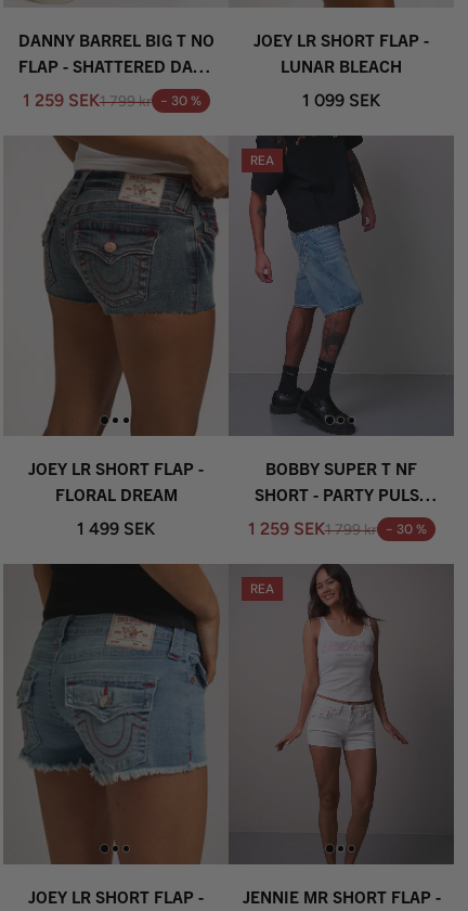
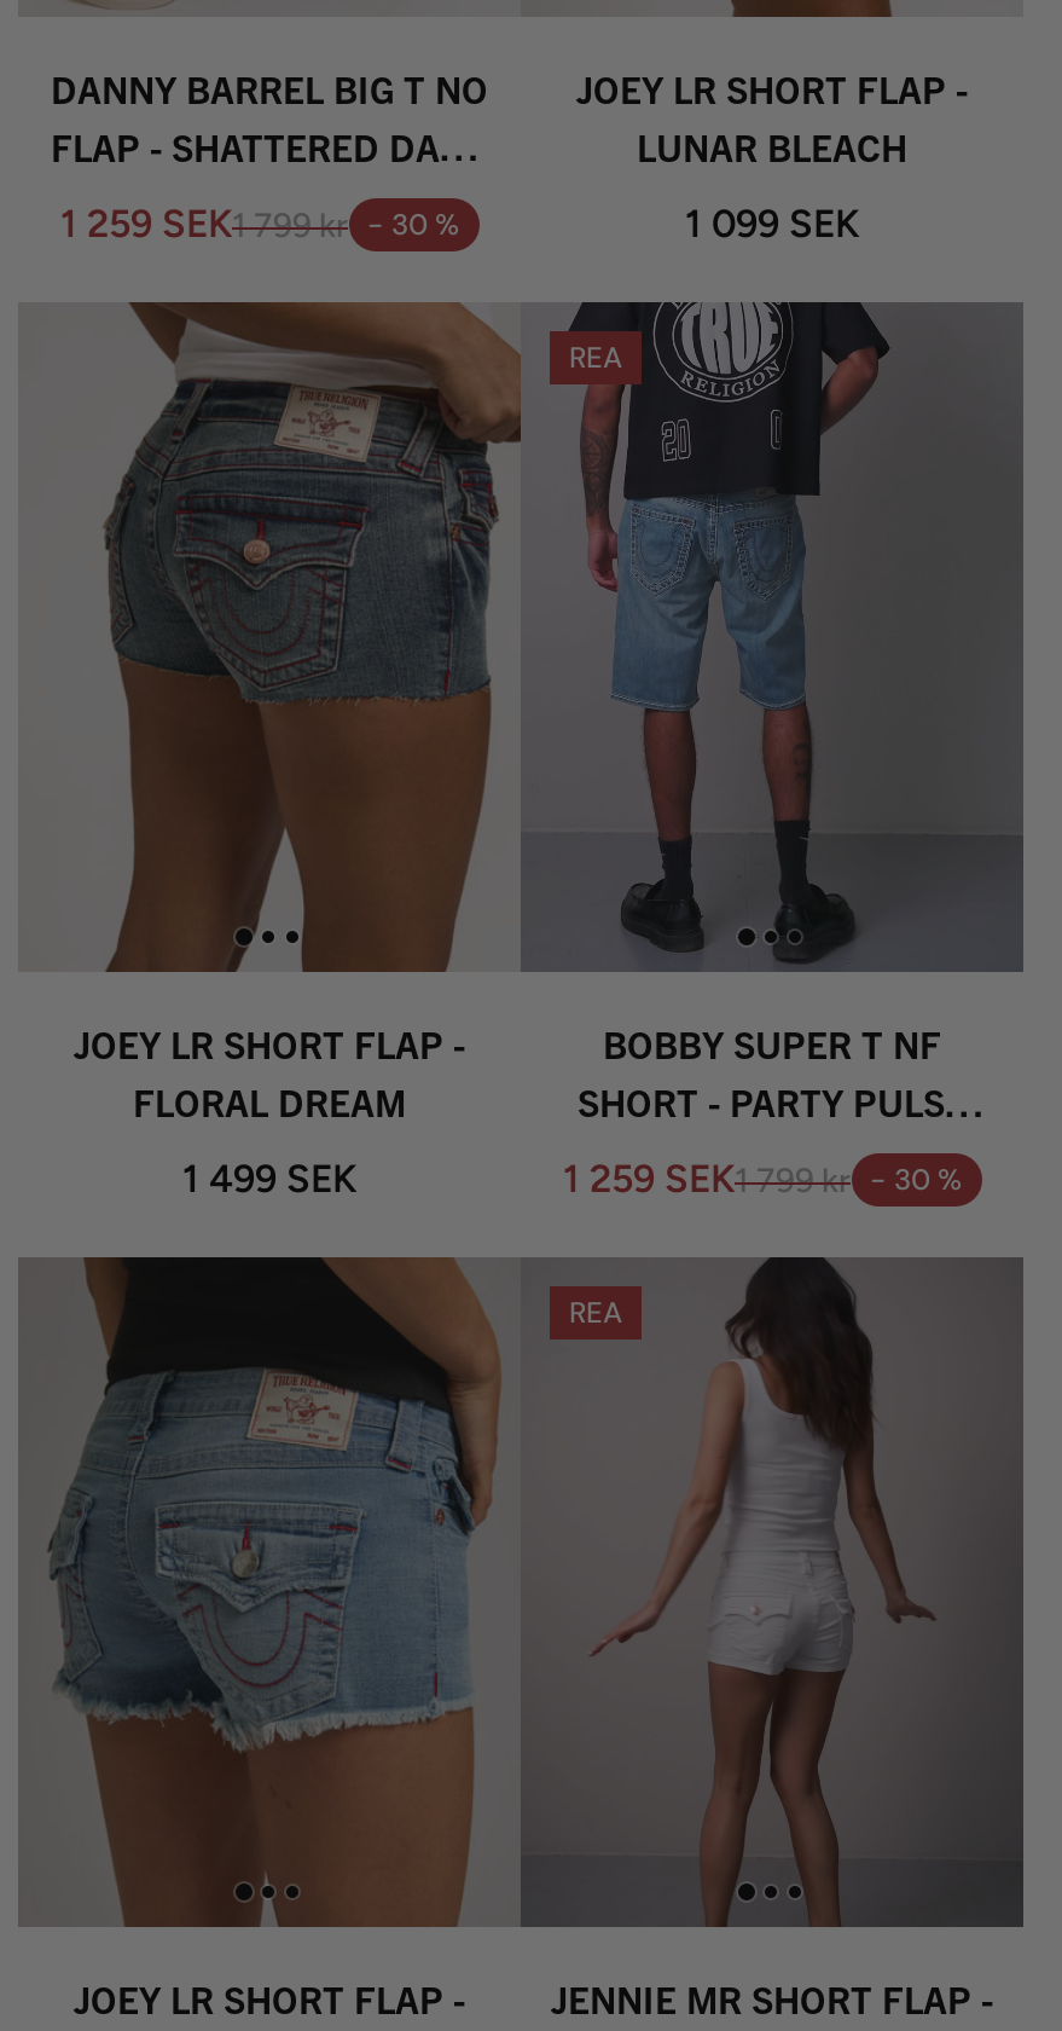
- [image]
+ [image]

- [image]
+ [image]
